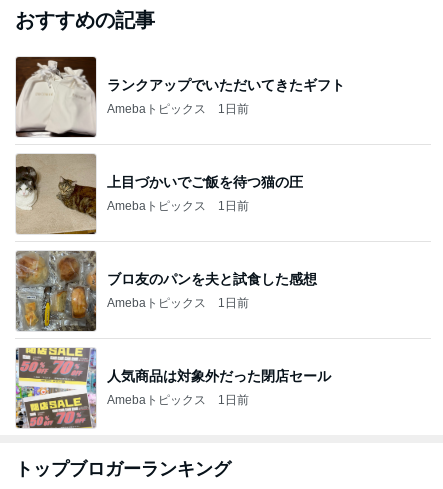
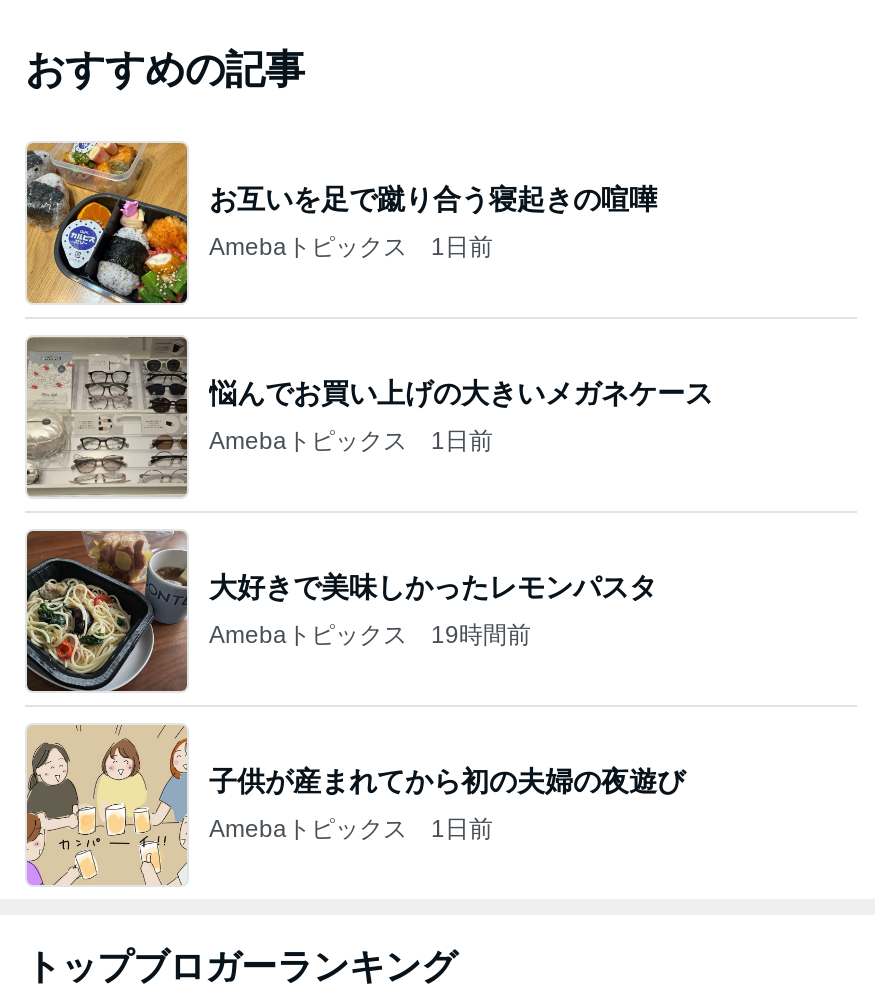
- [image]
- ランクアップでいただいてきたギフト
+ [image]
+ お互いを足で蹴り合う寝起きの喧嘩

- [image]
- 上目づかいでご飯を待つ猫の圧
+ [image]
+ 悩んでお買い上げの大きいメガネケース

- [image]
- ブロ友のパンを夫と試食した感想
+ [image]
+ 大好きで美味しかったレモンパスタ

- Amebaトピックス 1日前
+ Amebaトピックス 19時間前

- [image]
- 人気商品は対象外だった閉店セール
+ [image]
+ 子供が産まれてから初の夫婦の夜遊び
